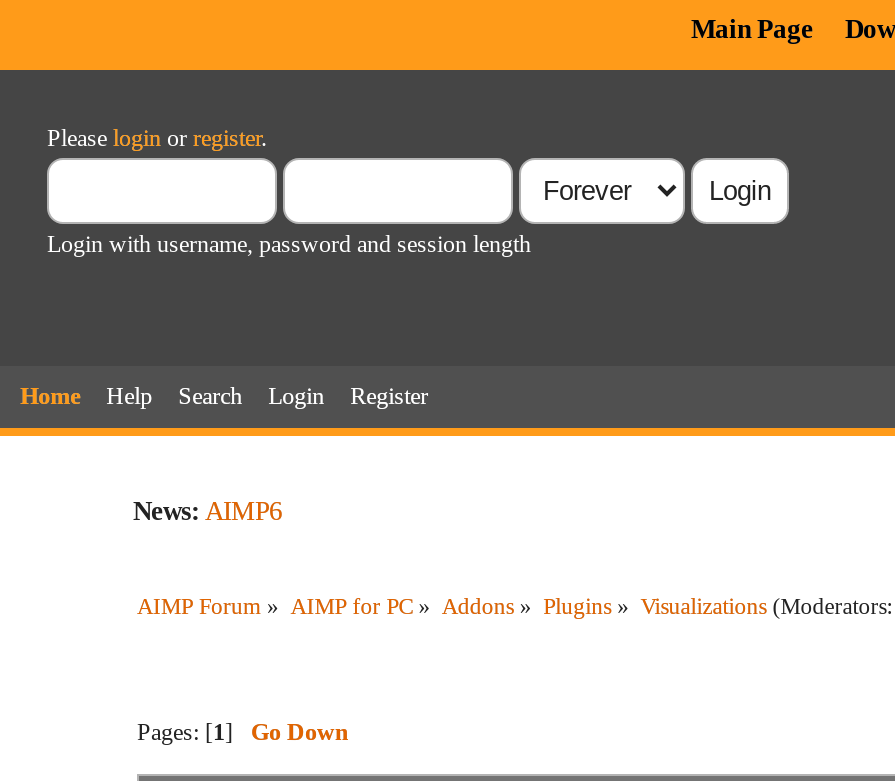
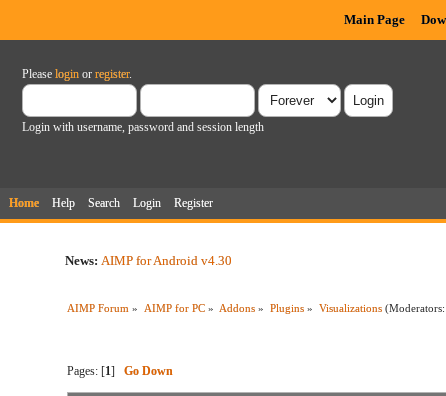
- News: AIMP6
+ News: AIMP for Android v4.30
